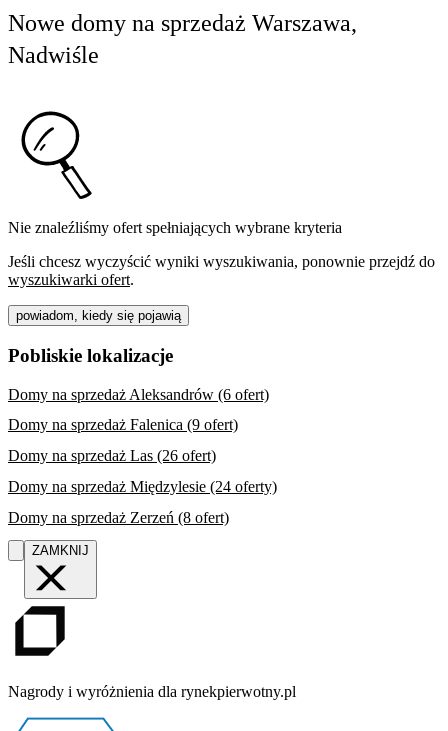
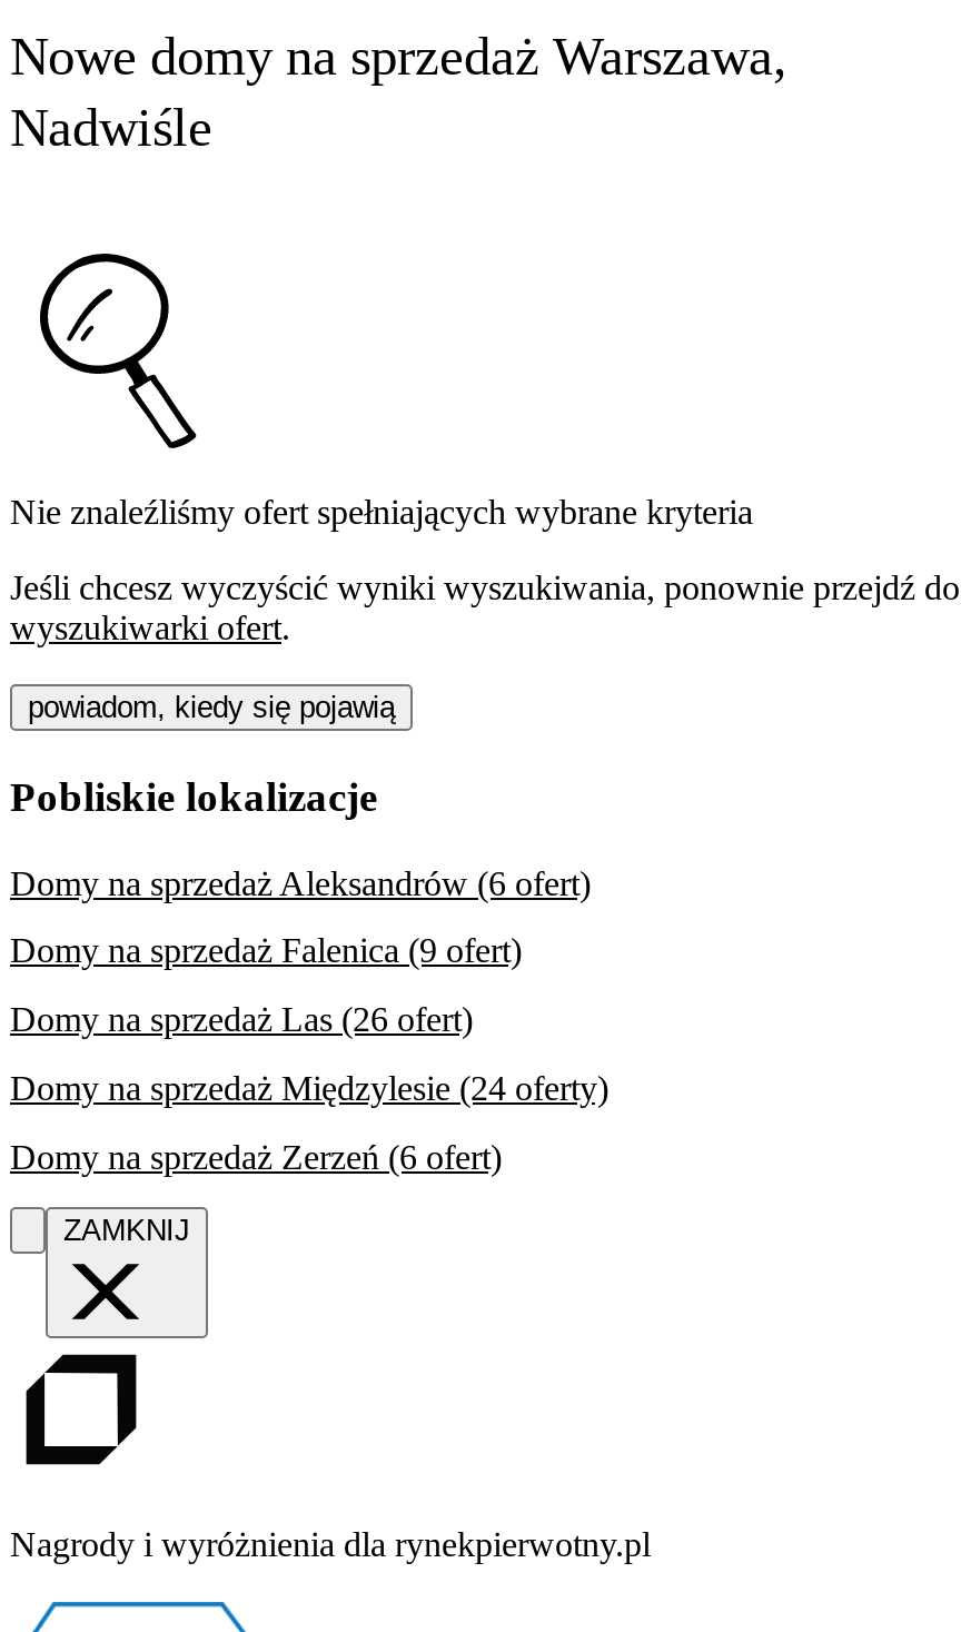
- Domy na sprzedaż Zerzeń (8 ofert)
+ Domy na sprzedaż Zerzeń (6 ofert)
